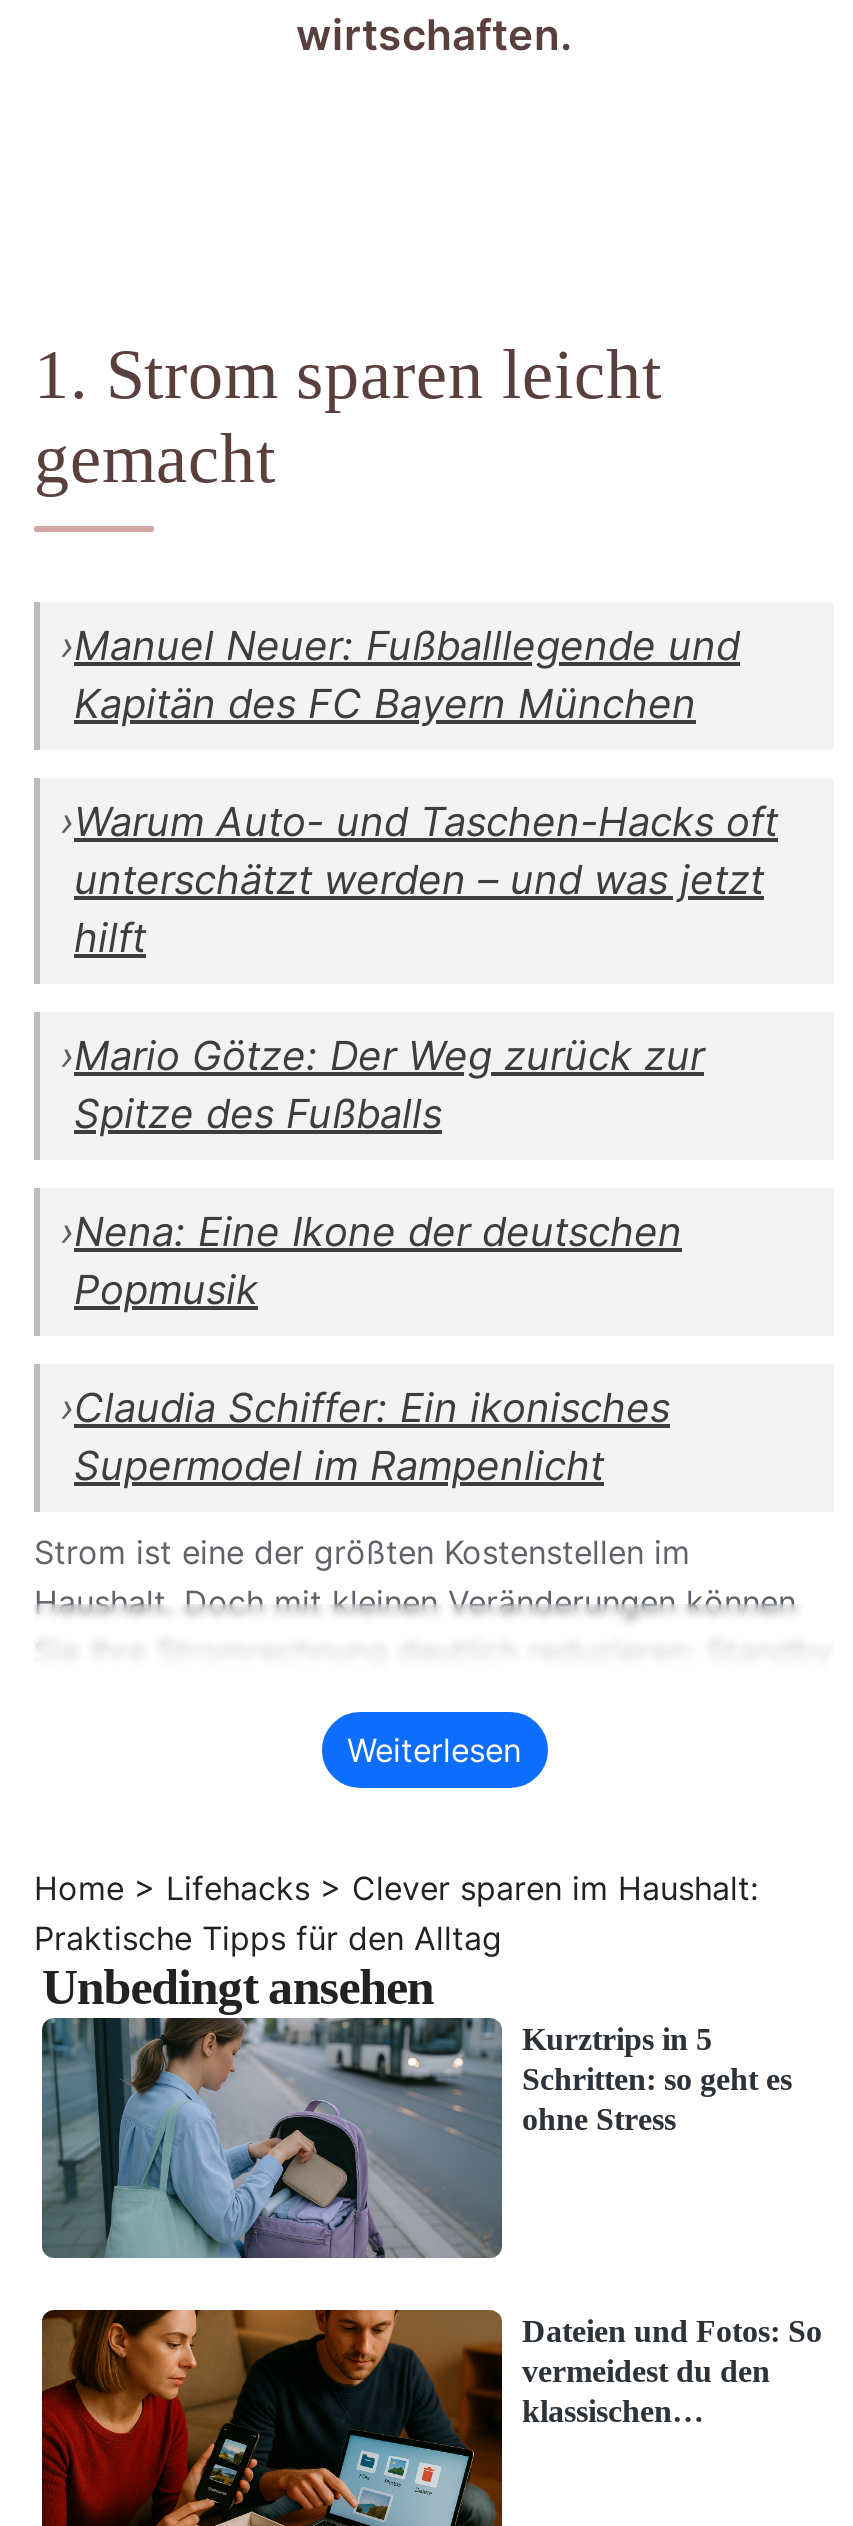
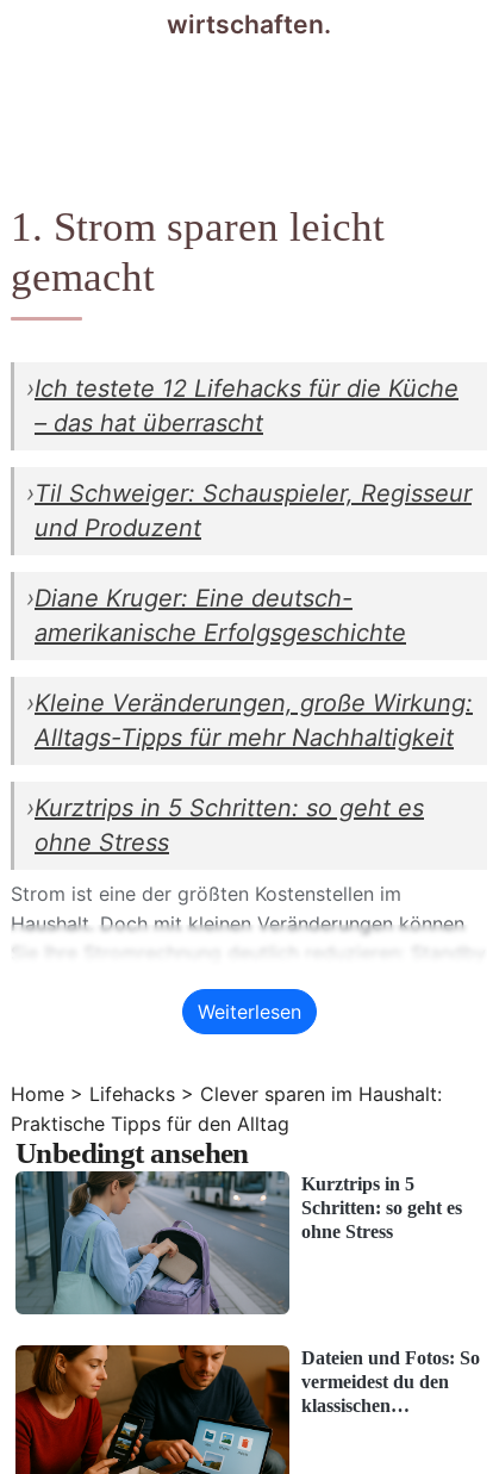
- ›Manuel Neuer: Fußballlegende und
- Kapitän des FC Bayern München
+ ›Ich testete 12 Lifehacks für die Küche
+ – das hat überrascht

- ›Warum Auto- und Taschen-Hacks oft
- unterschätzt werden – und was jetzt
- hilft
+ ›Til Schweiger: Schauspieler, Regisseur
+ und Produzent

- ›Mario Götze: Der Weg zurück zur
- Spitze des Fußballs
+ ›Diane Kruger: Eine deutsch-
+ amerikanische Erfolgsgeschichte

- ›Nena: Eine Ikone der deutschen
- Popmusik
+ ›Kleine Veränderungen, große Wirkung:
+ Alltags-Tipps für mehr Nachhaltigkeit

- ›Claudia Schiffer: Ein ikonisches
- Supermodel im Rampenlicht
+ ›Kurztrips in 5 Schritten: so geht es
+ ohne Stress
